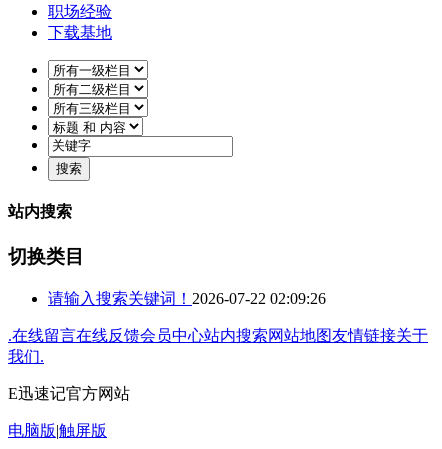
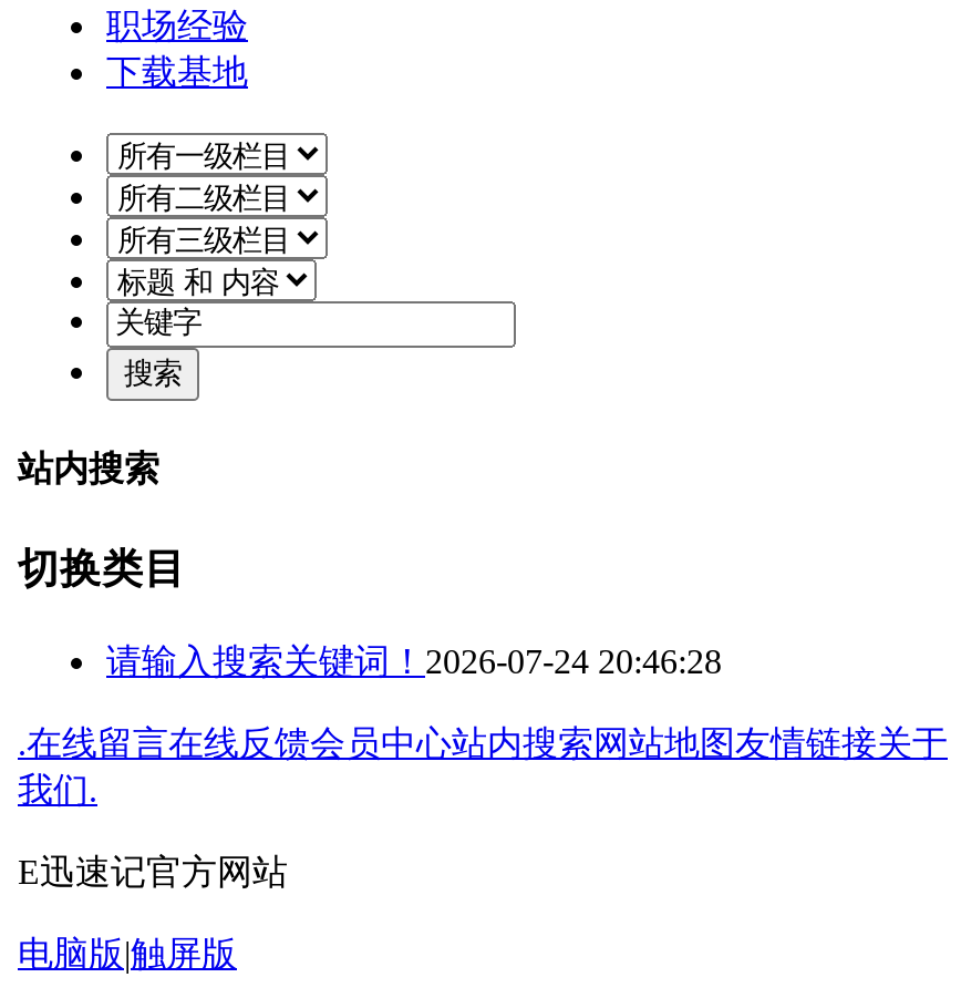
- 请输入搜索关键词！2026-07-22 02:09:26
+ 请输入搜索关键词！2026-07-24 20:46:28
